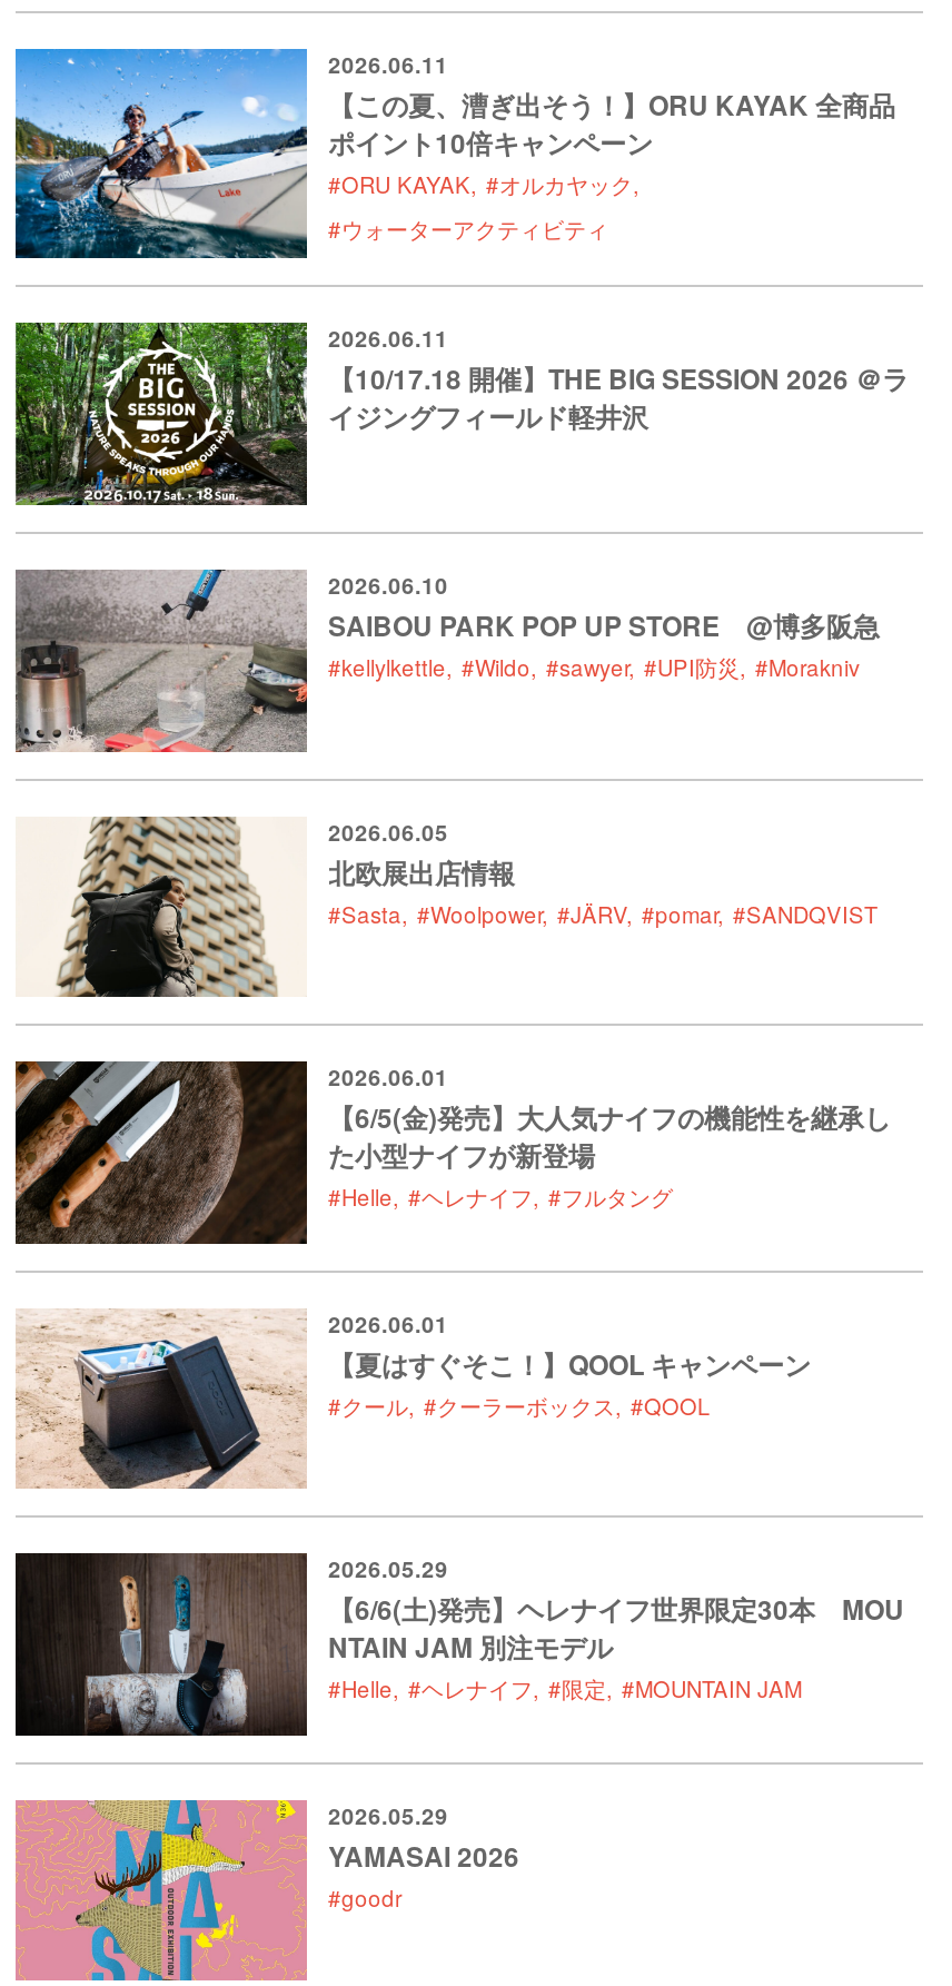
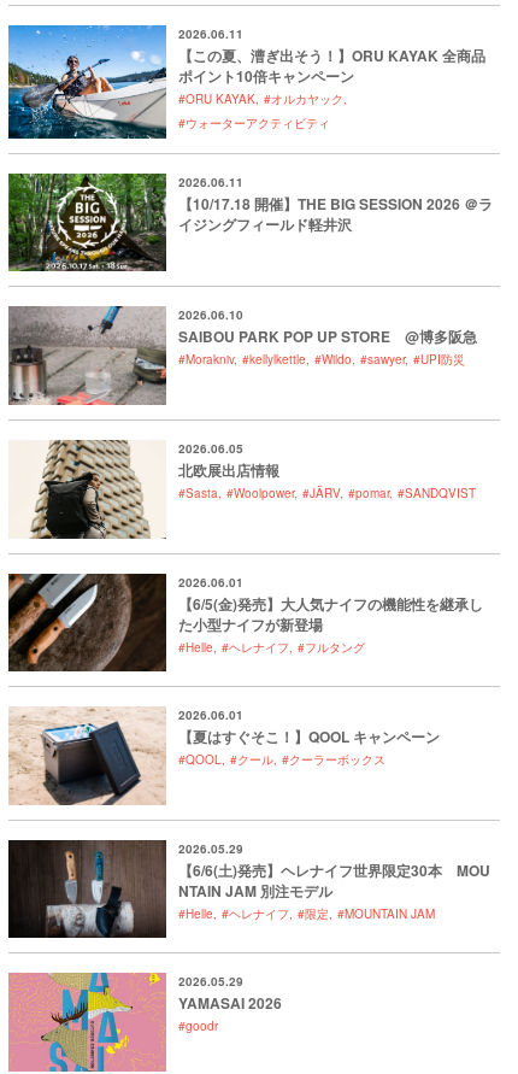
- #kellylkettle #Wildo #sawyer #UPI防災 #Morakniv
+ #Morakniv #kellylkettle #Wildo #sawyer #UPI防災

- #クール #クーラーボックス #QOOL
+ #QOOL #クール #クーラーボックス
